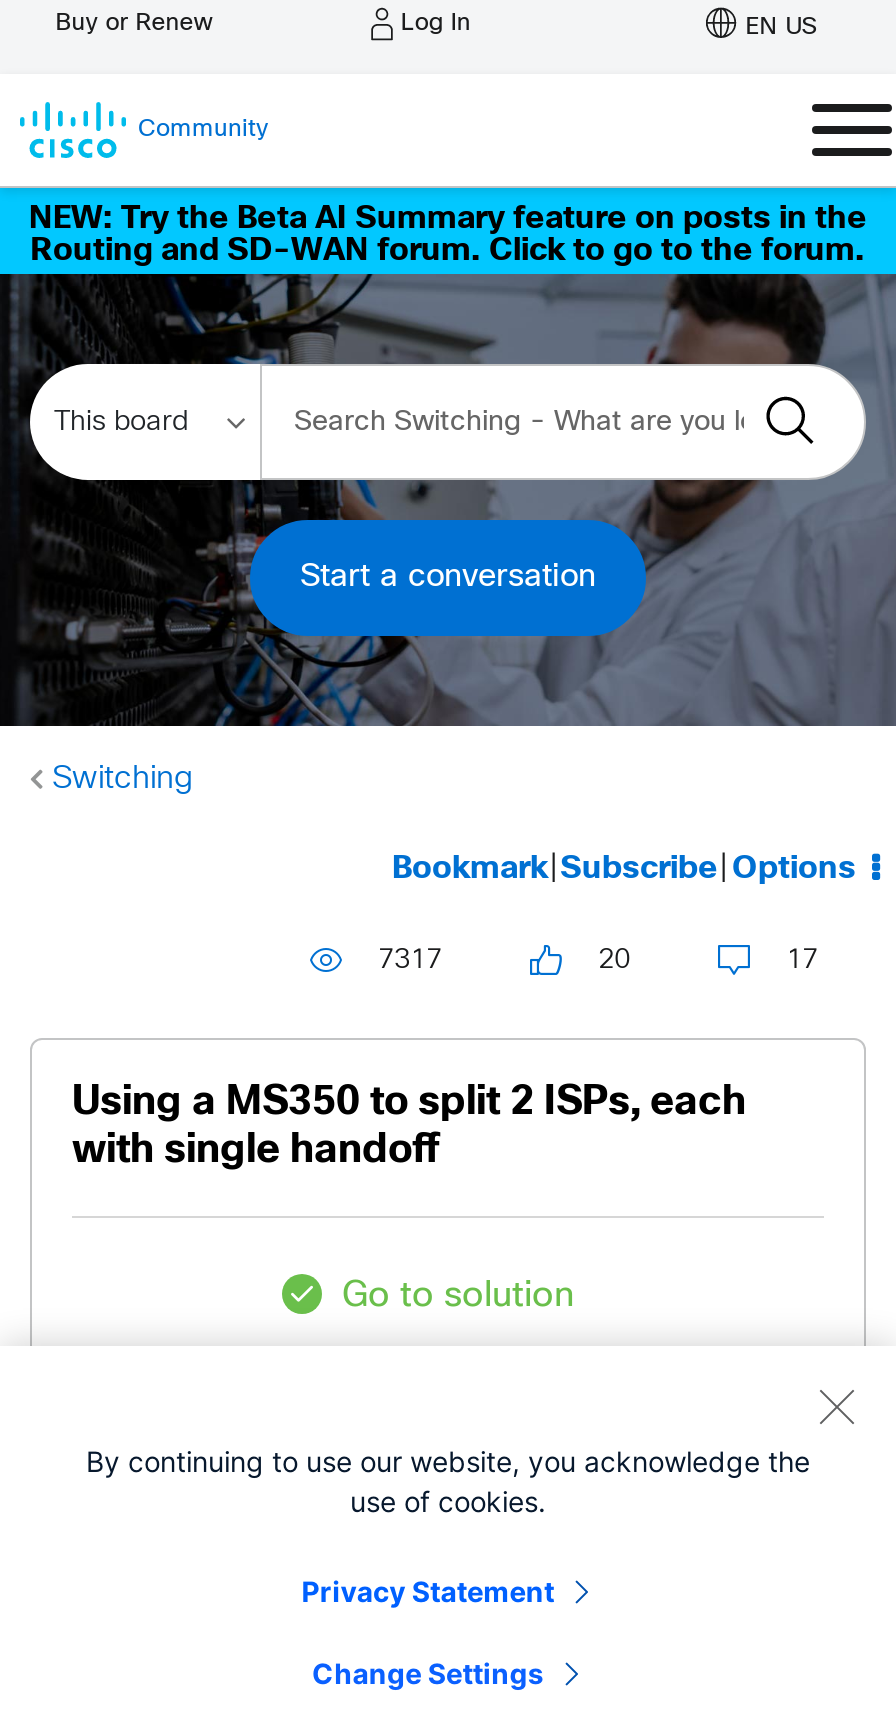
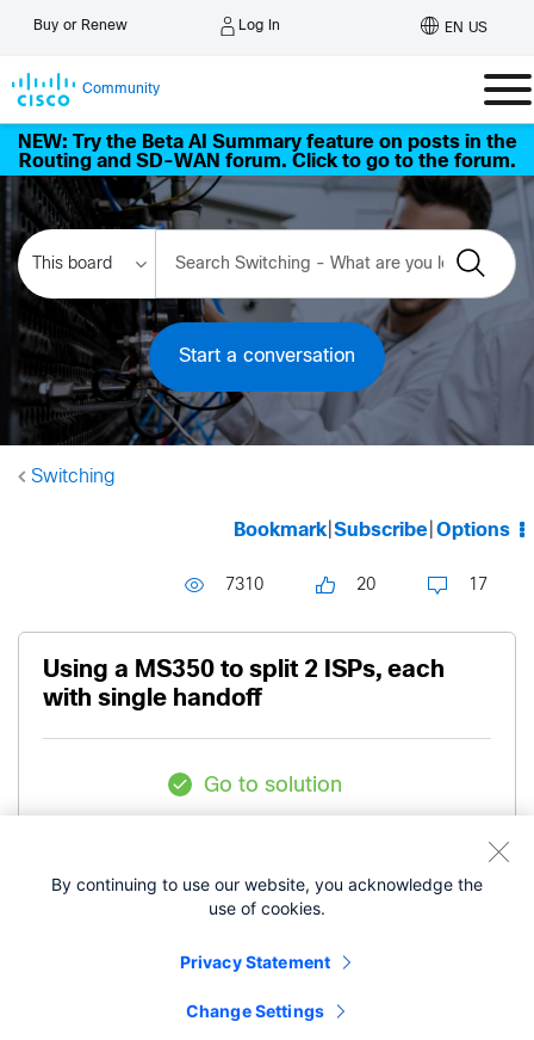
- 7317
+ 7310
